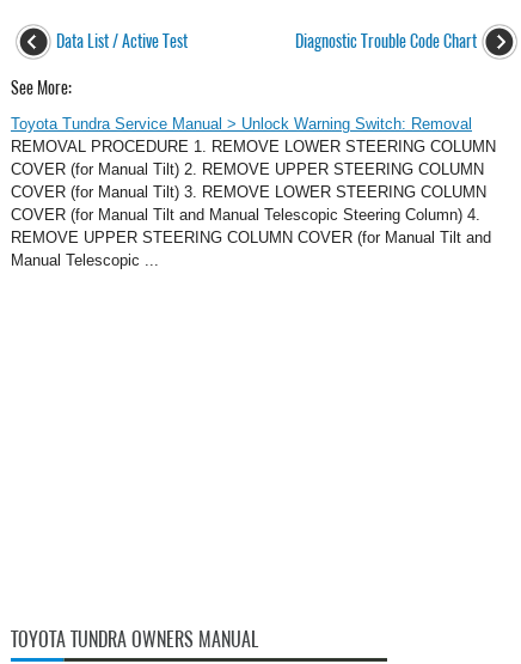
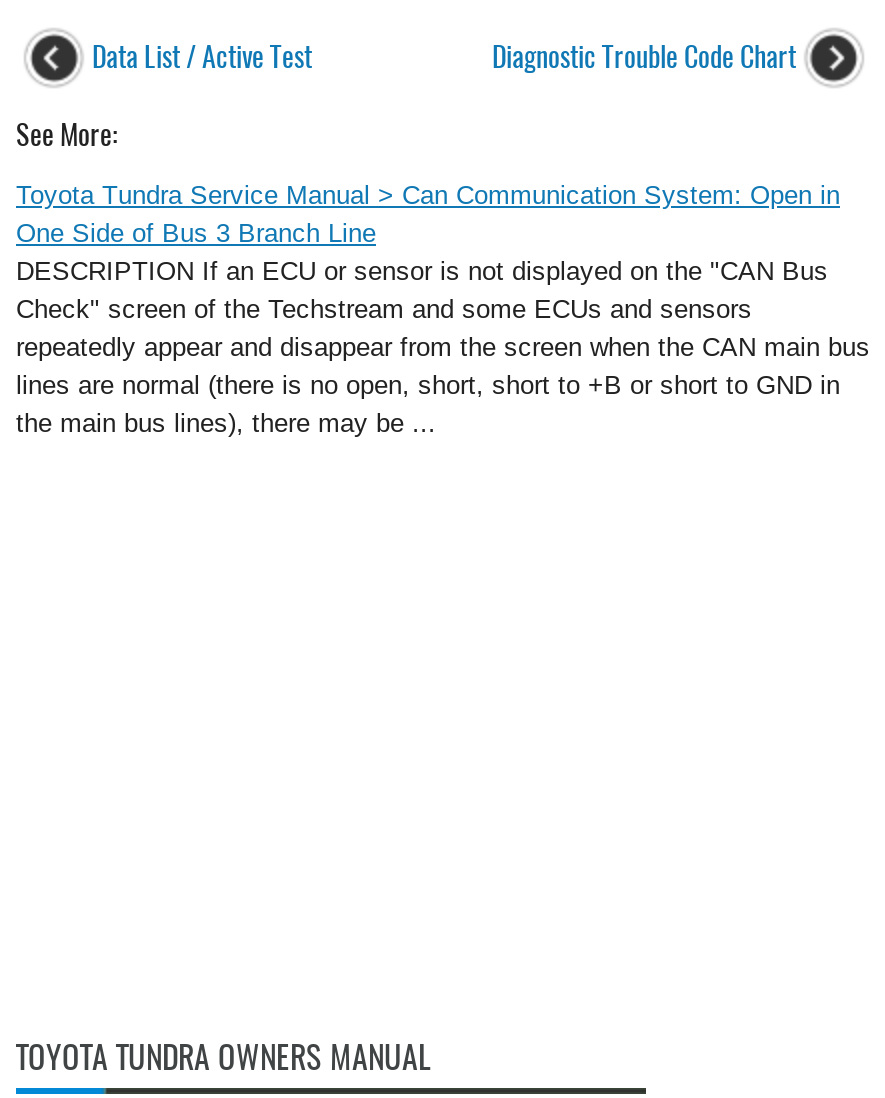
- Toyota Tundra Service Manual > Unlock Warning Switch: Removal
- REMOVAL PROCEDURE 1. REMOVE LOWER STEERING COLUMN
- COVER (for Manual Tilt) 2. REMOVE UPPER STEERING COLUMN
- COVER (for Manual Tilt) 3. REMOVE LOWER STEERING COLUMN
- COVER (for Manual Tilt and Manual Telescopic Steering Column) 4.
- REMOVE UPPER STEERING COLUMN COVER (for Manual Tilt and
- Manual Telescopic ...
+ Toyota Tundra Service Manual > Can Communication System: Open in
+ One Side of Bus 3 Branch Line
+ DESCRIPTION If an ECU or sensor is not displayed on the "CAN Bus
+ Check" screen of the Techstream and some ECUs and sensors
+ repeatedly appear and disappear from the screen when the CAN main bus
+ lines are normal (there is no open, short, short to +B or short to GND in
+ the main bus lines), there may be ...
